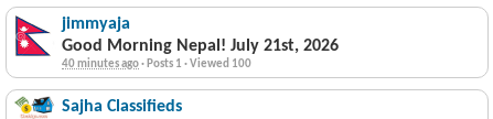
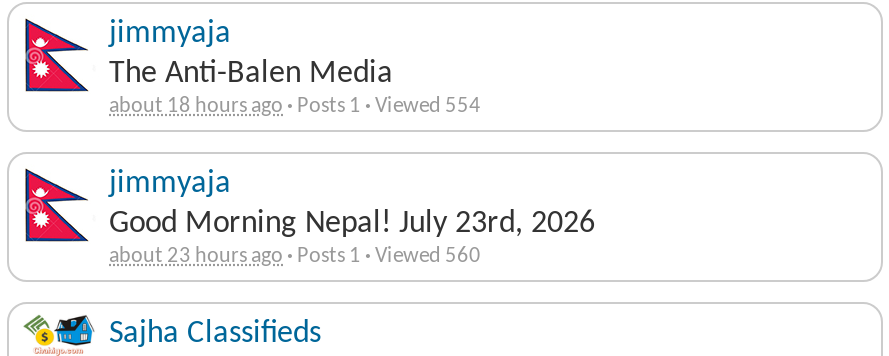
- Good Morning Nepal! July 21st, 2026
- 40 minutes ago · Posts 1 · Viewed 100
+ The Anti-Balen Media
+ about 18 hours ago · Posts 1 · Viewed 554
+ jimmyaja
+ Good Morning Nepal! July 23rd, 2026
+ about 23 hours ago · Posts 1 · Viewed 560
